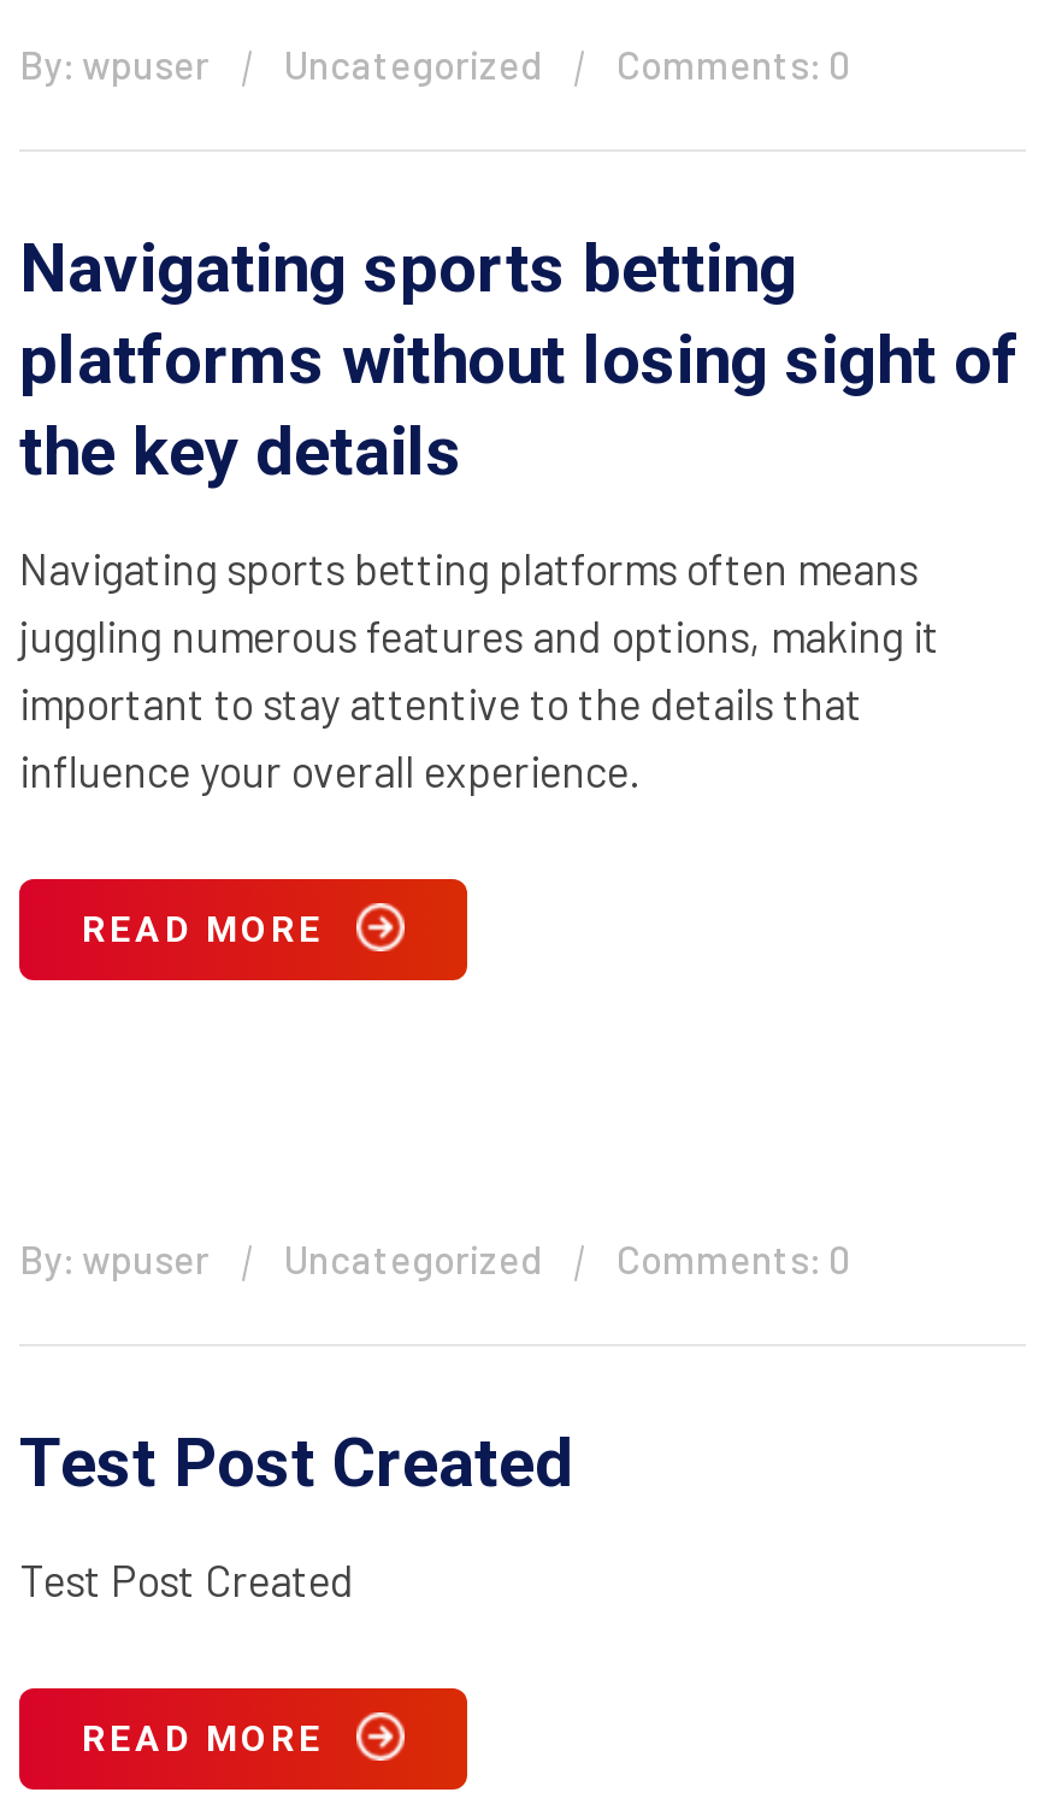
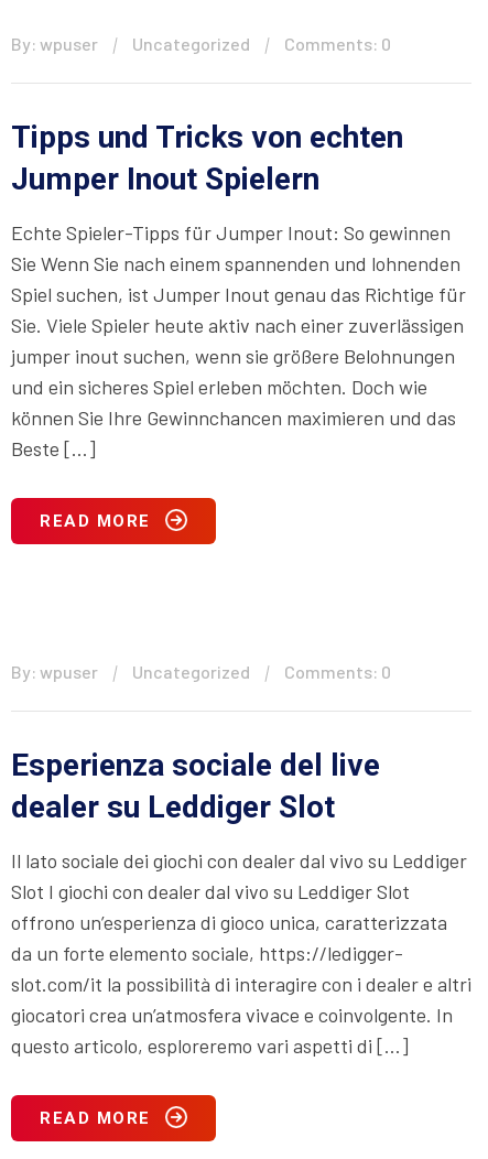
- Navigating sports betting
- platforms without losing sight of
- the key details
+ Tipps und Tricks von echten
+ Jumper Inout Spielern

- Navigating sports betting platforms often means
- juggling numerous features and options, making it
- important to stay attentive to the details that
- influence your overall experience.
+ Echte Spieler-Tipps für Jumper Inout: So gewinnen
+ Sie Wenn Sie nach einem spannenden und lohnenden
+ Spiel suchen, ist Jumper Inout genau das Richtige für
+ Sie. Viele Spieler heute aktiv nach einer zuverlässigen
+ jumper inout suchen, wenn sie größere Belohnungen
+ und ein sicheres Spiel erleben möchten. Doch wie
+ können Sie Ihre Gewinnchancen maximieren und das
+ Beste […]

- Test Post Created
+ Esperienza sociale del live
+ dealer su Leddiger Slot

- Test Post Created
+ Il lato sociale dei giochi con dealer dal vivo su Leddiger
+ Slot I giochi con dealer dal vivo su Leddiger Slot
+ offrono un’esperienza di gioco unica, caratterizzata
+ da un forte elemento sociale, https://ledigger-
+ slot.com/it la possibilità di interagire con i dealer e altri
+ giocatori crea un’atmosfera vivace e coinvolgente. In
+ questo articolo, esploreremo vari aspetti di […]
